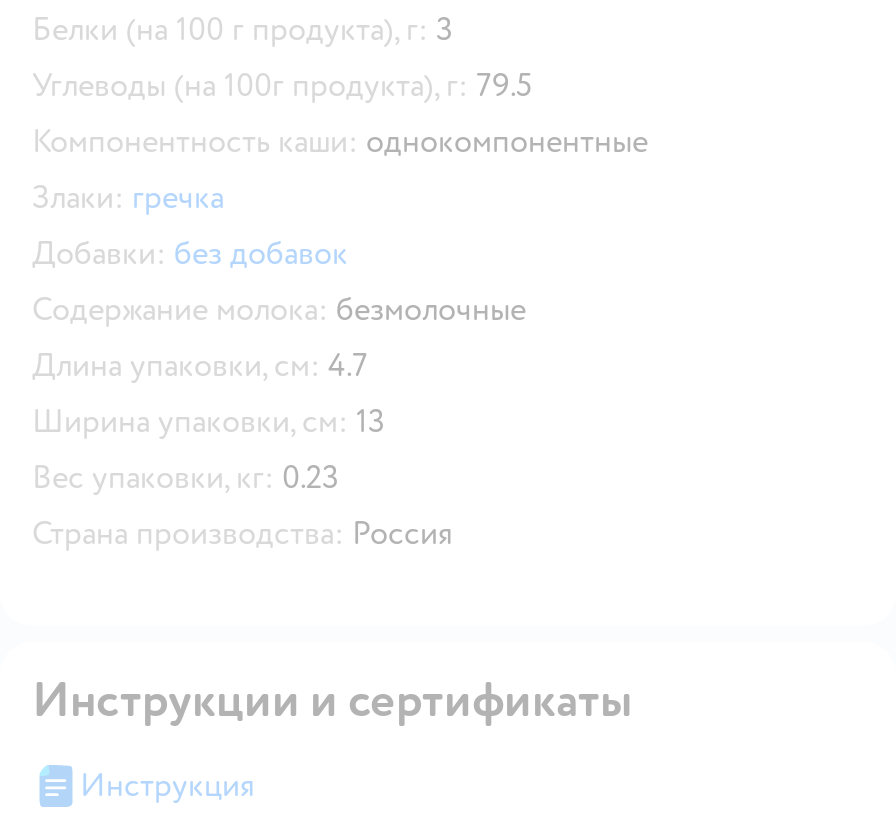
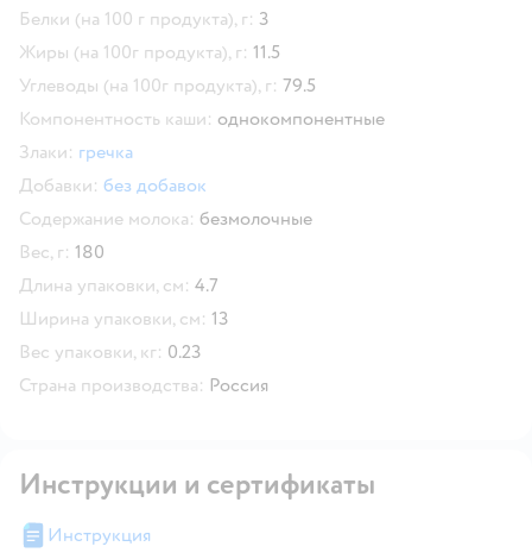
+ Жиры (на 100г продукта), г: 11.5

+ Вес, г: 180
